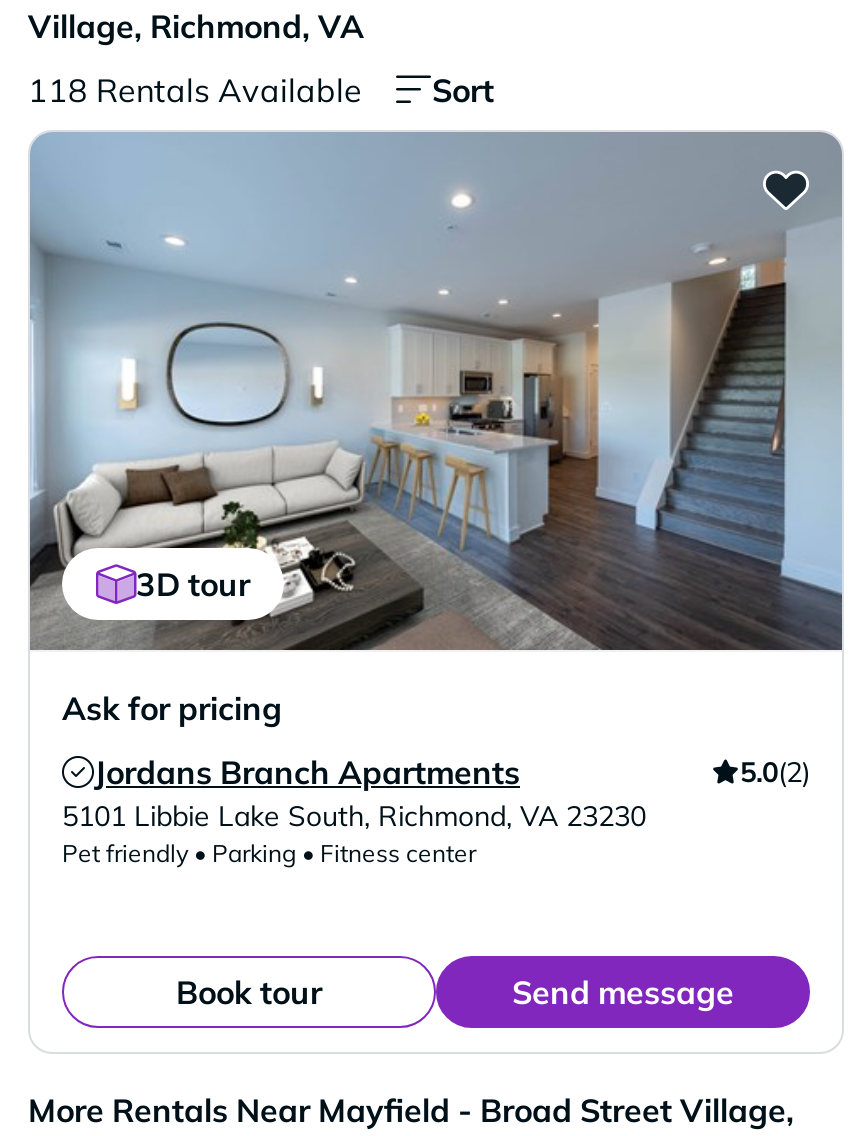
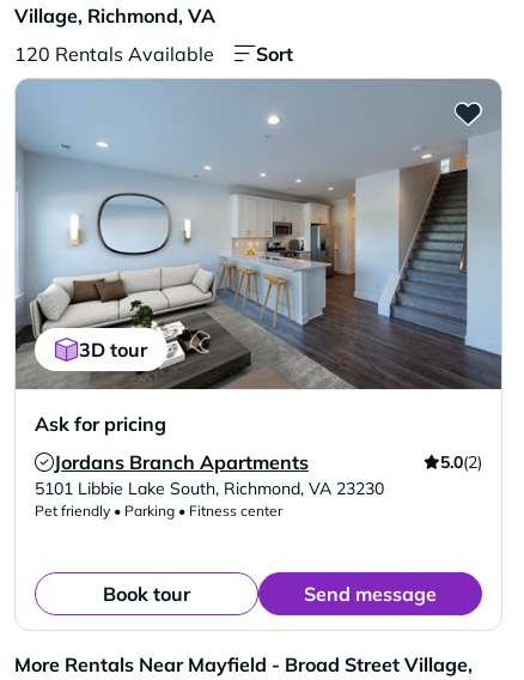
- 118 Rentals Available
+ 120 Rentals Available
